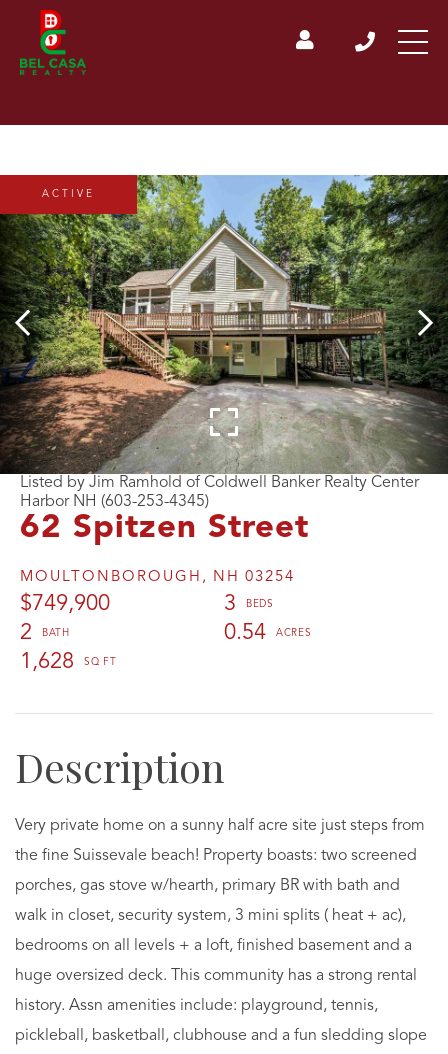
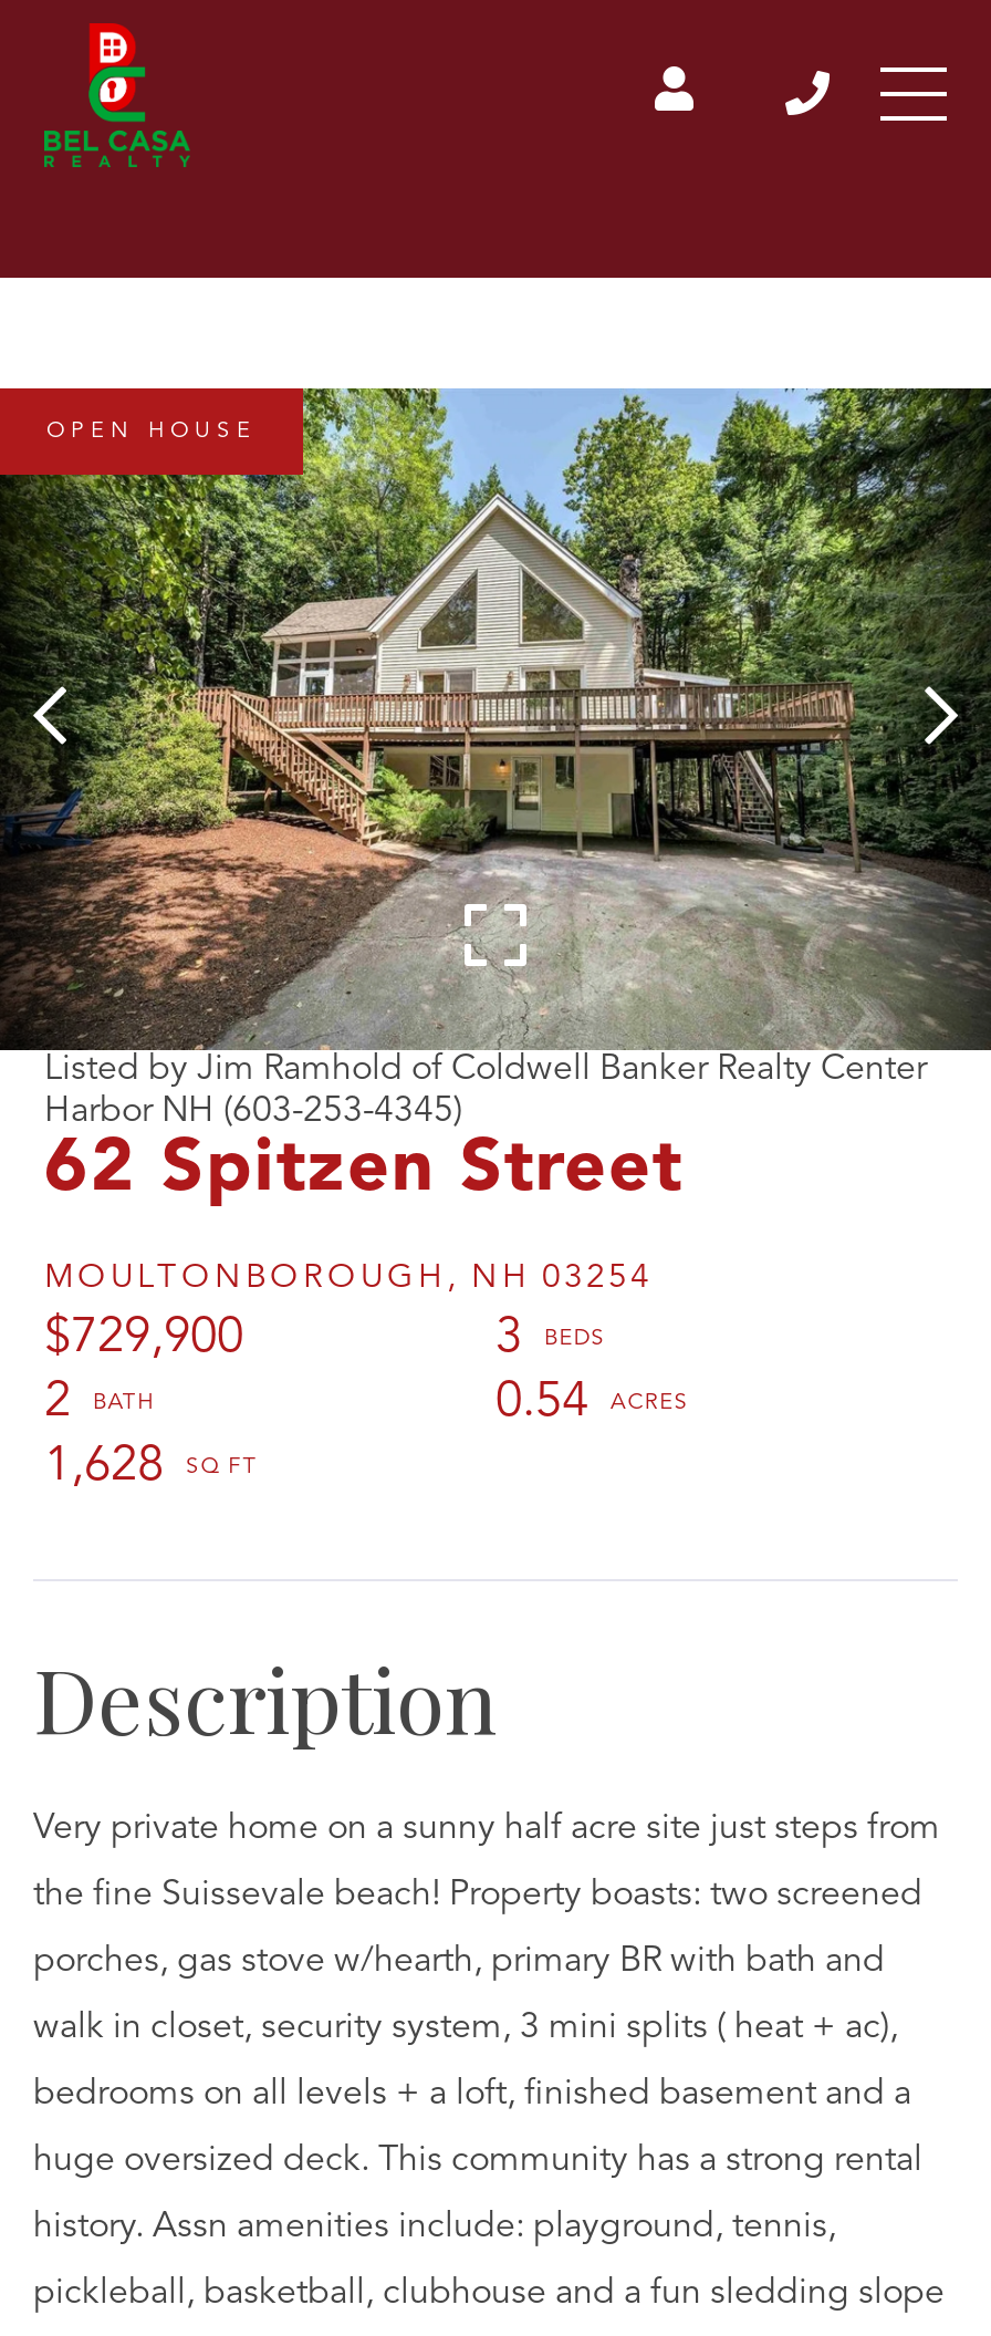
- ACTIVE
+ OPEN HOUSE

- $749,900
+ $729,900
